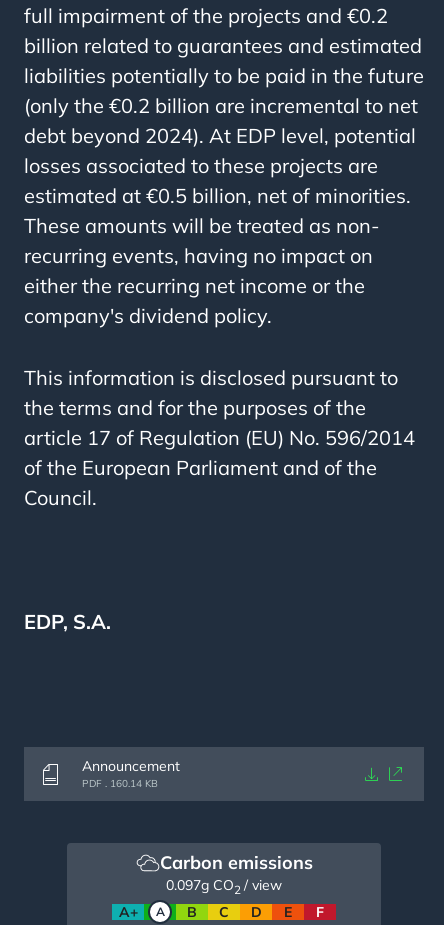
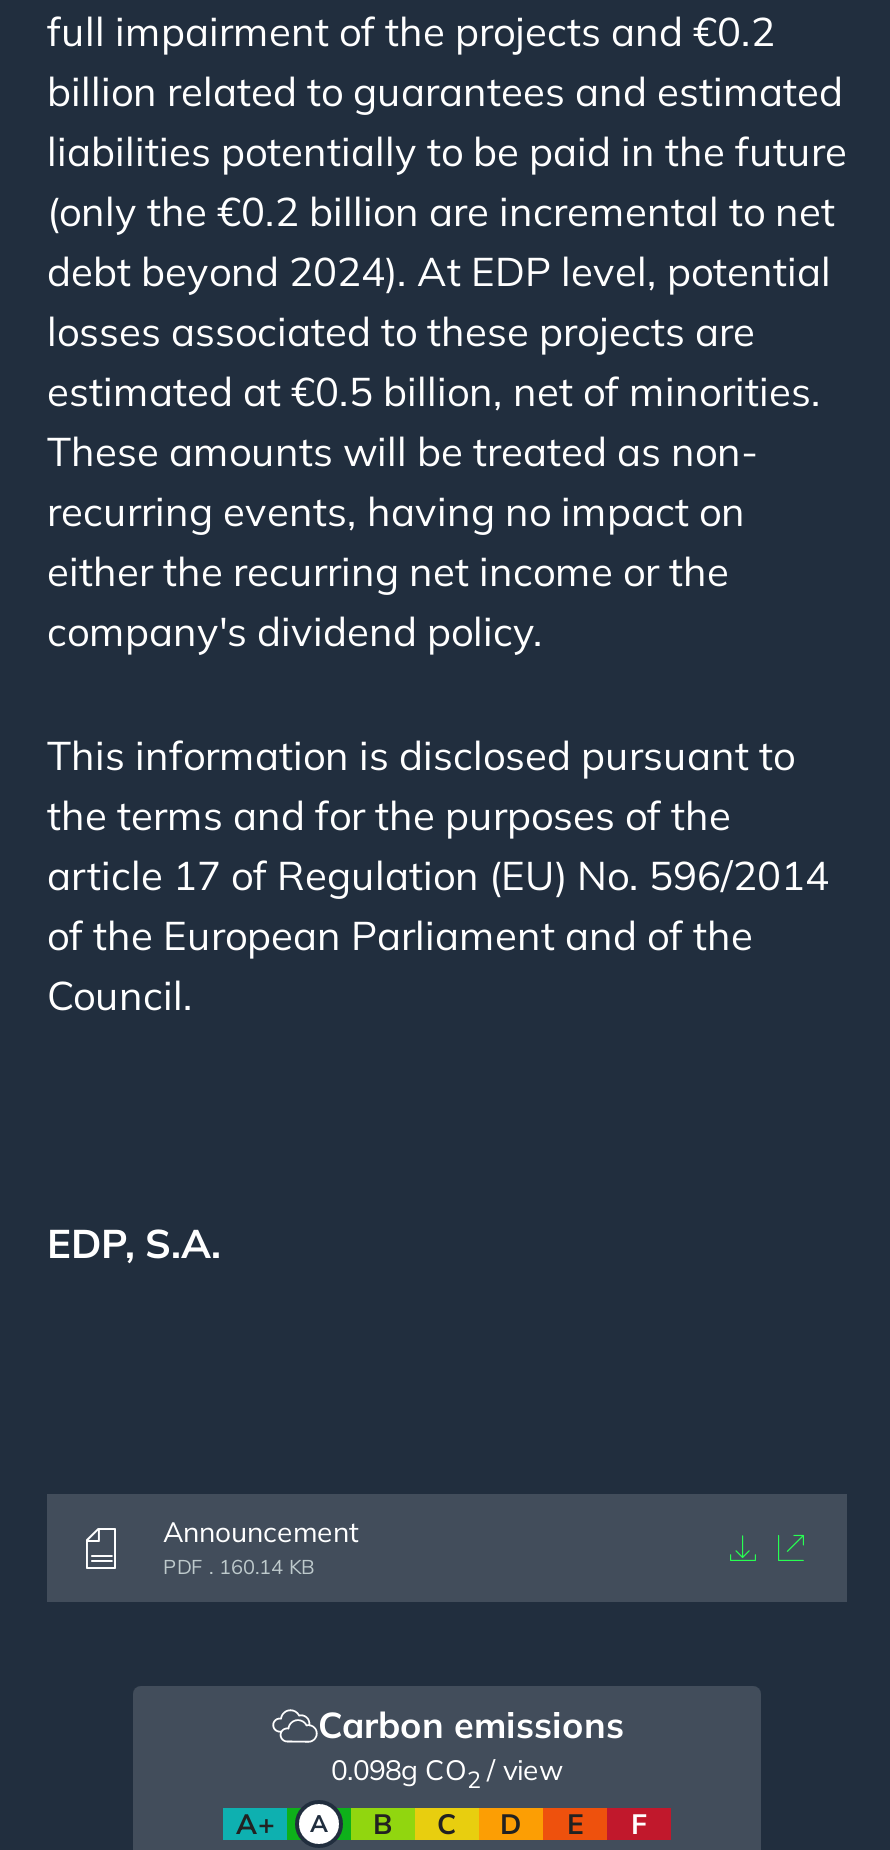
- 0.097g CO2 / view
+ 0.098g CO2 / view
